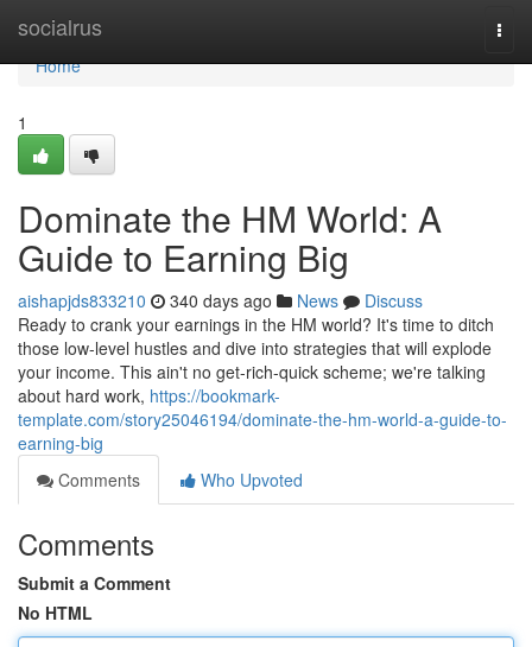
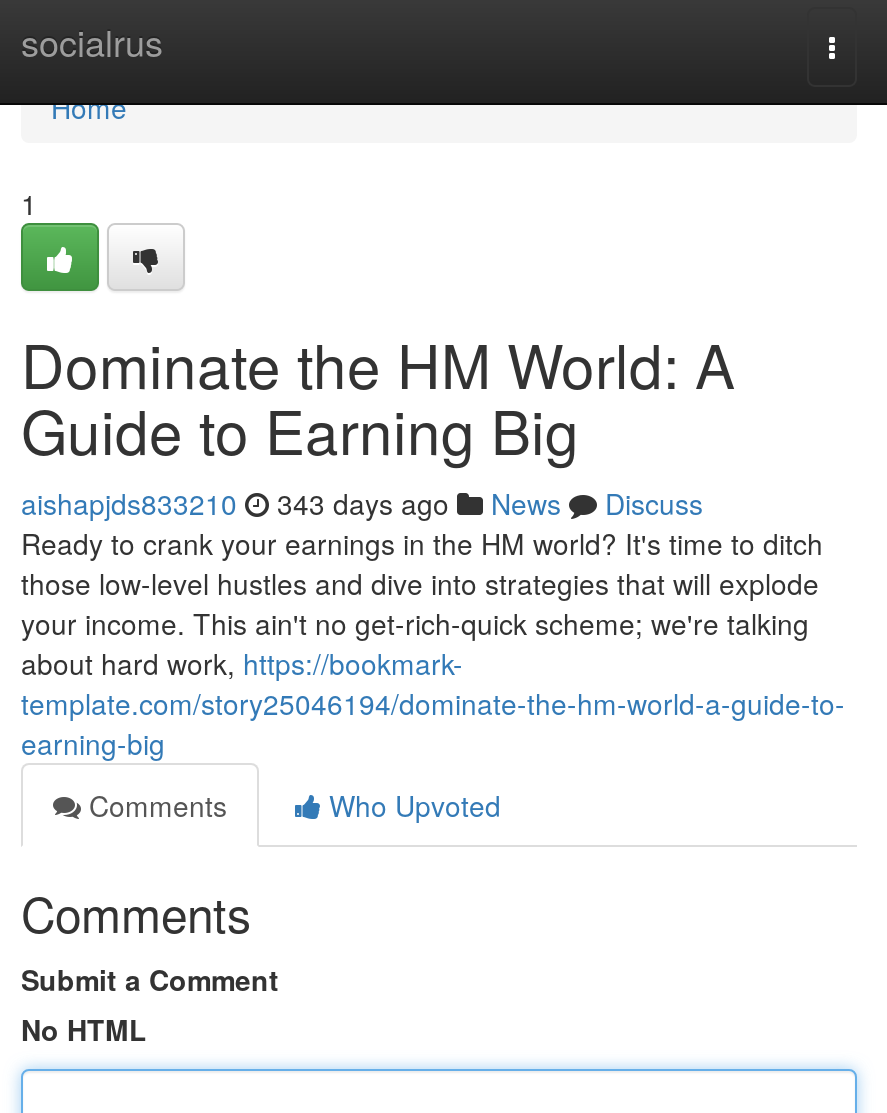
- aishapjds833210 340 days ago News Discuss
+ aishapjds833210 343 days ago News Discuss
